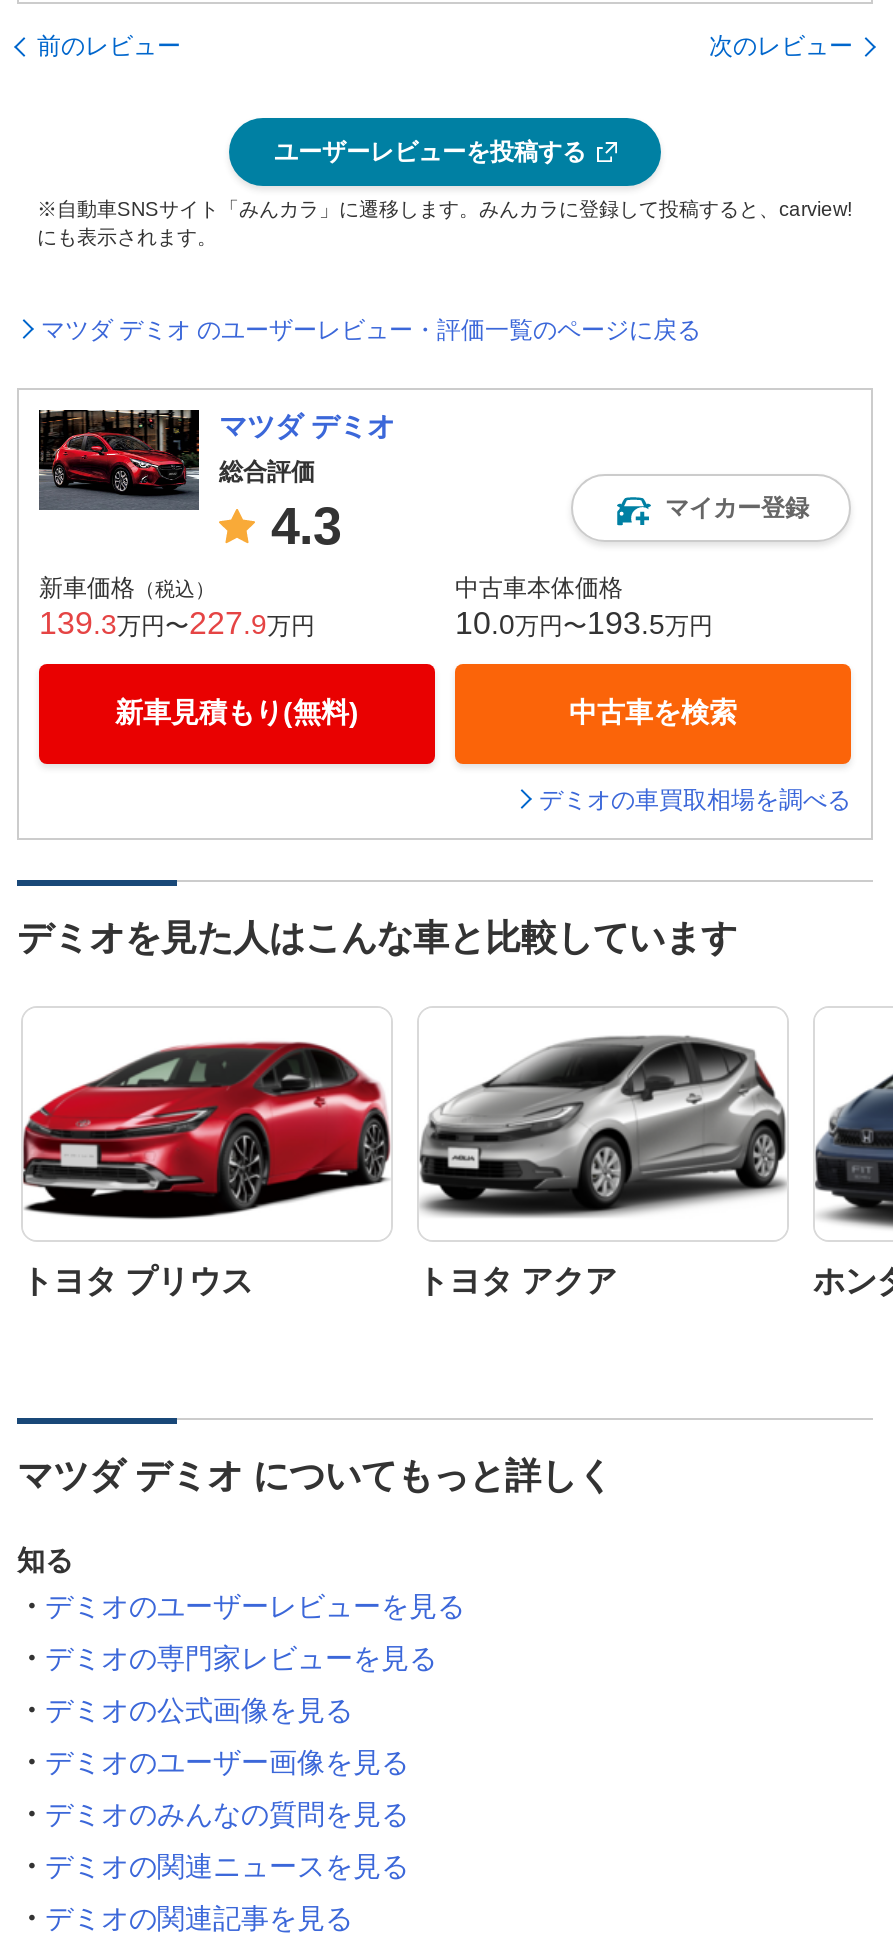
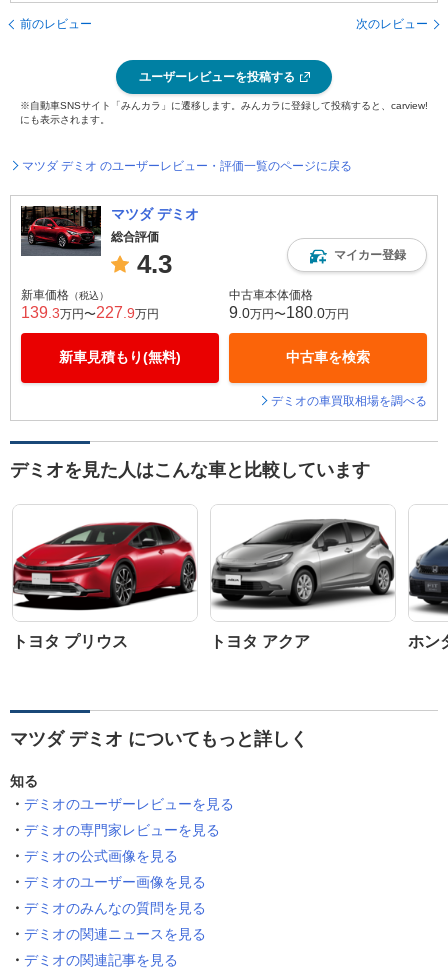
- 10.0万円〜193.5万円
+ 9.0万円〜180.0万円
